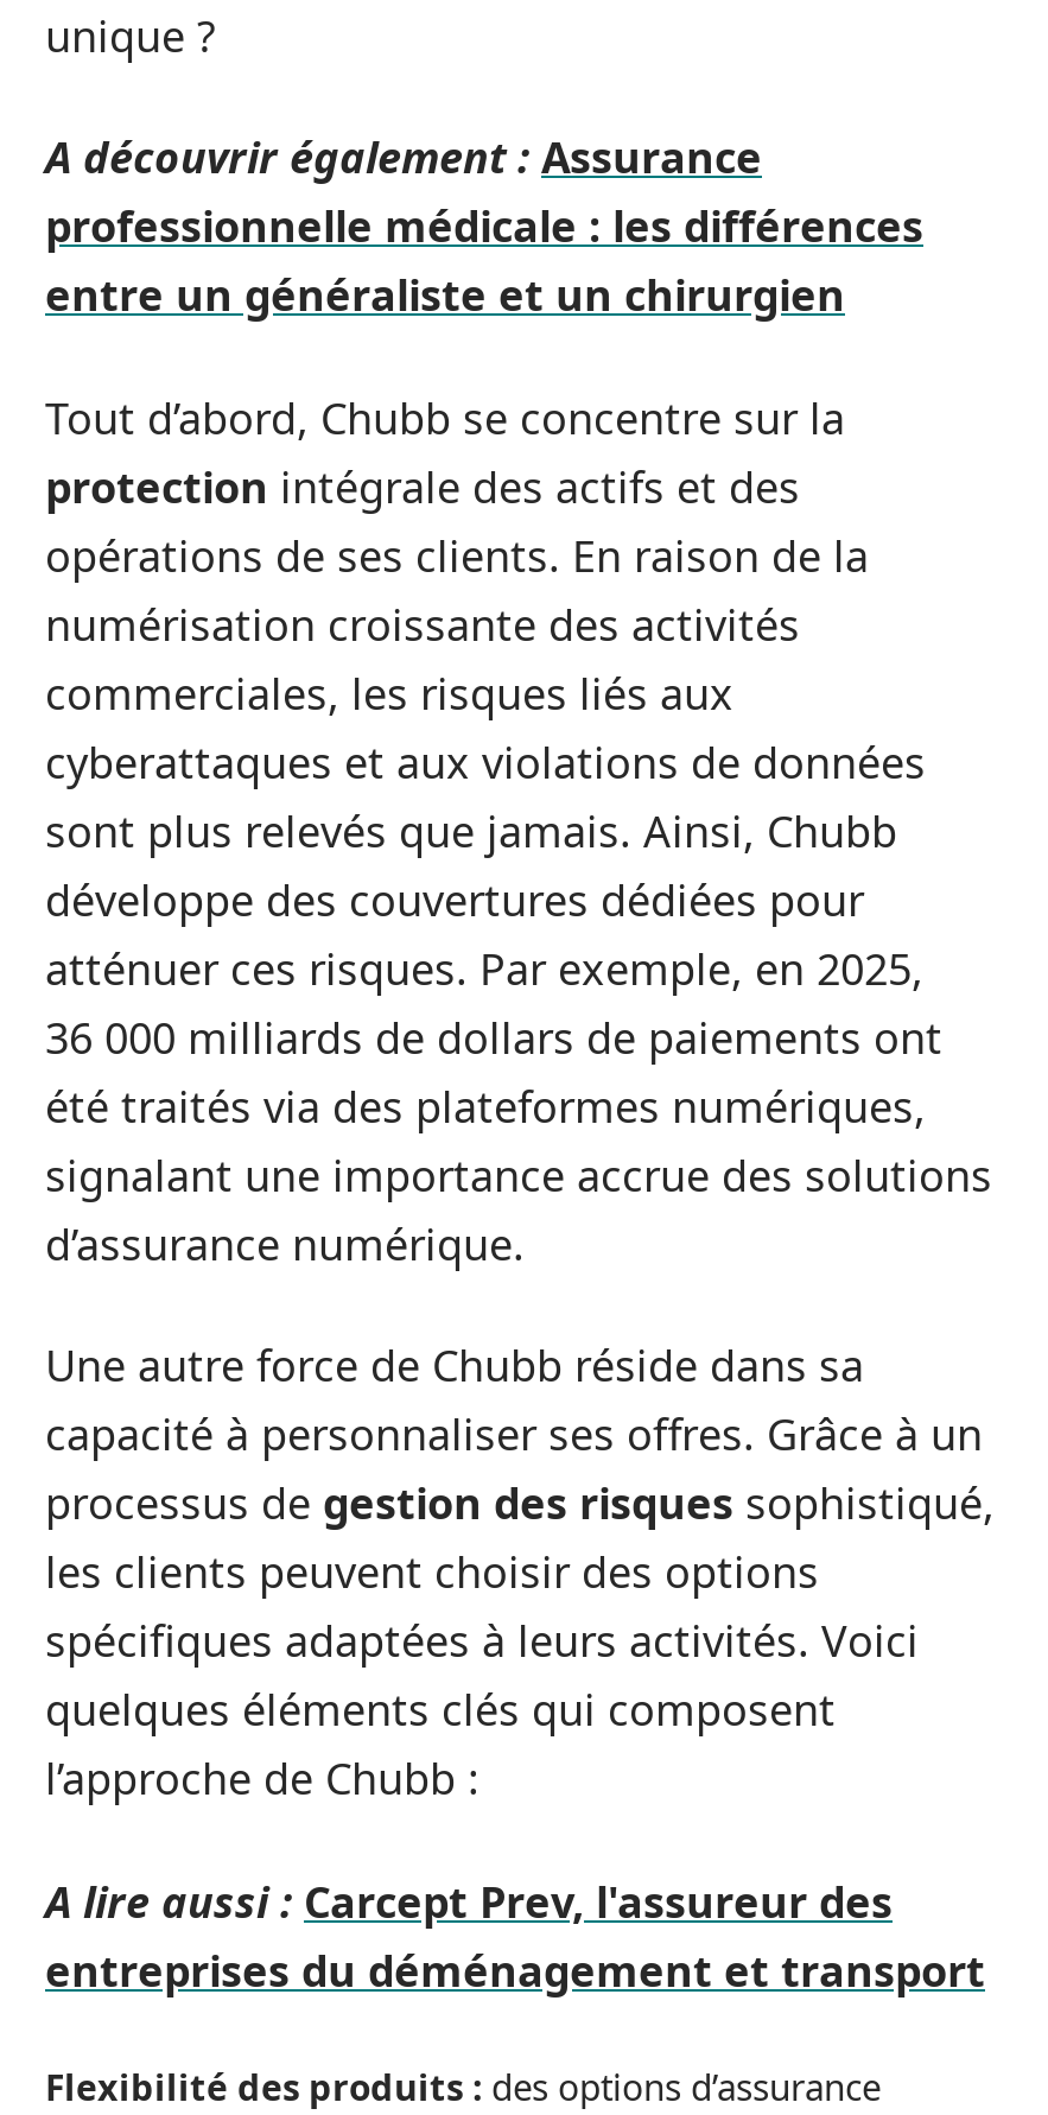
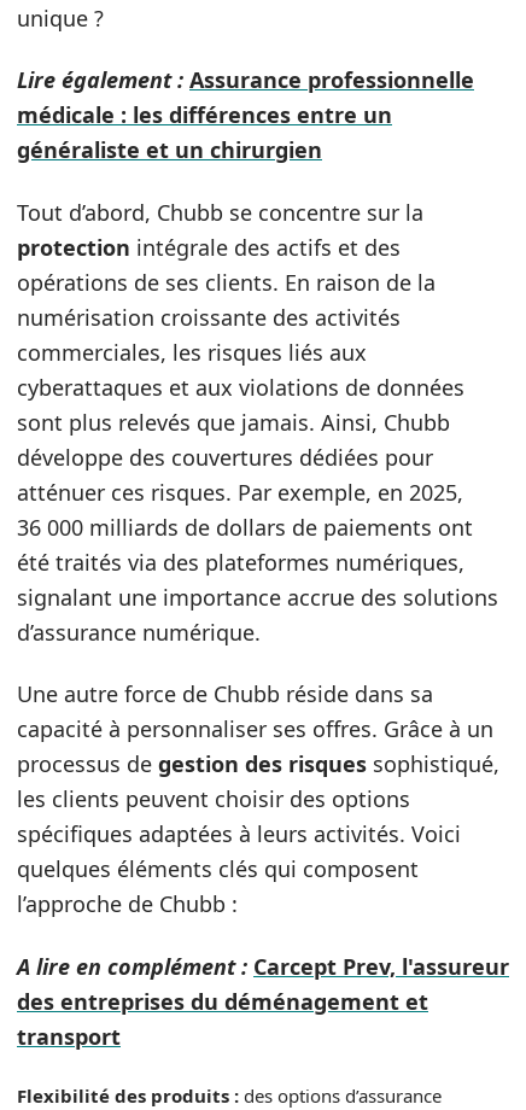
- A découvrir également : Assurance
- professionnelle médicale : les différences
- entre un généraliste et un chirurgien
+ Lire également : Assurance professionnelle
+ médicale : les différences entre un
+ généraliste et un chirurgien

- A lire aussi : Carcept Prev, l'assureur des
- entreprises du déménagement et transport
+ A lire en complément : Carcept Prev, l'assureur
+ des entreprises du déménagement et
+ transport
